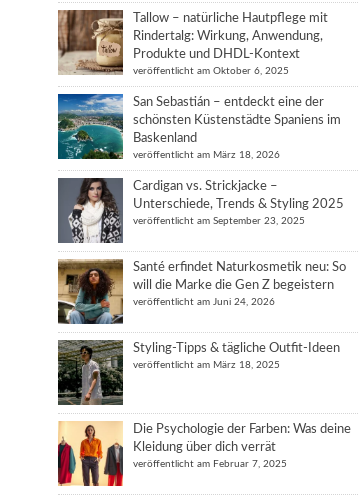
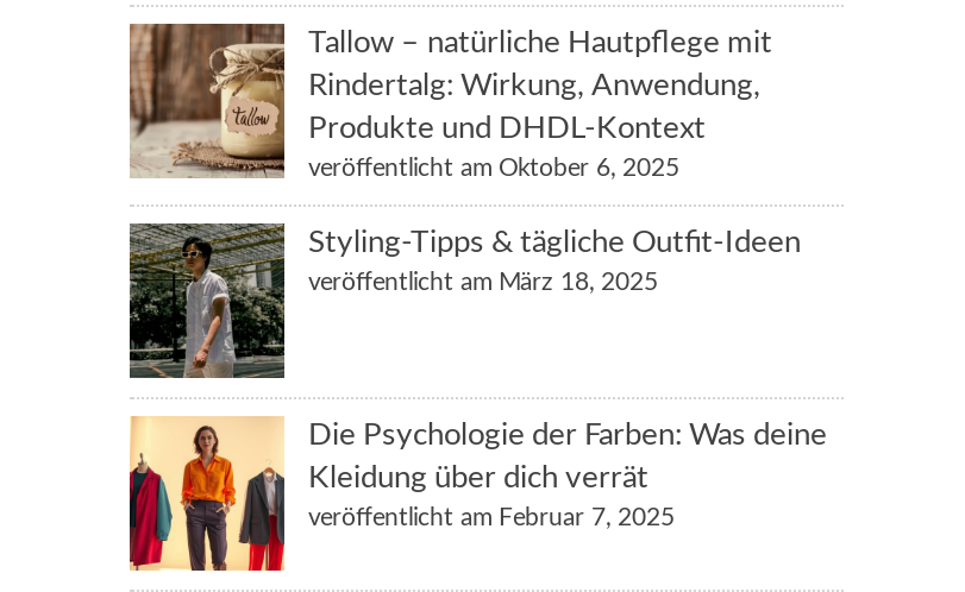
- [image]
- San Sebastián – entdeckt eine der
- schönsten Küstenstädte Spaniens im
- Baskenland
- veröffentlicht am März 18, 2026
- Cardigan vs. Strickjacke –
- Unterschiede, Trends & Styling 2025
- veröffentlicht am September 23, 2025

- [image]
- Santé erfindet Naturkosmetik neu: So
- will die Marke die Gen Z begeistern
- veröffentlicht am Juni 24, 2026

- [image]
